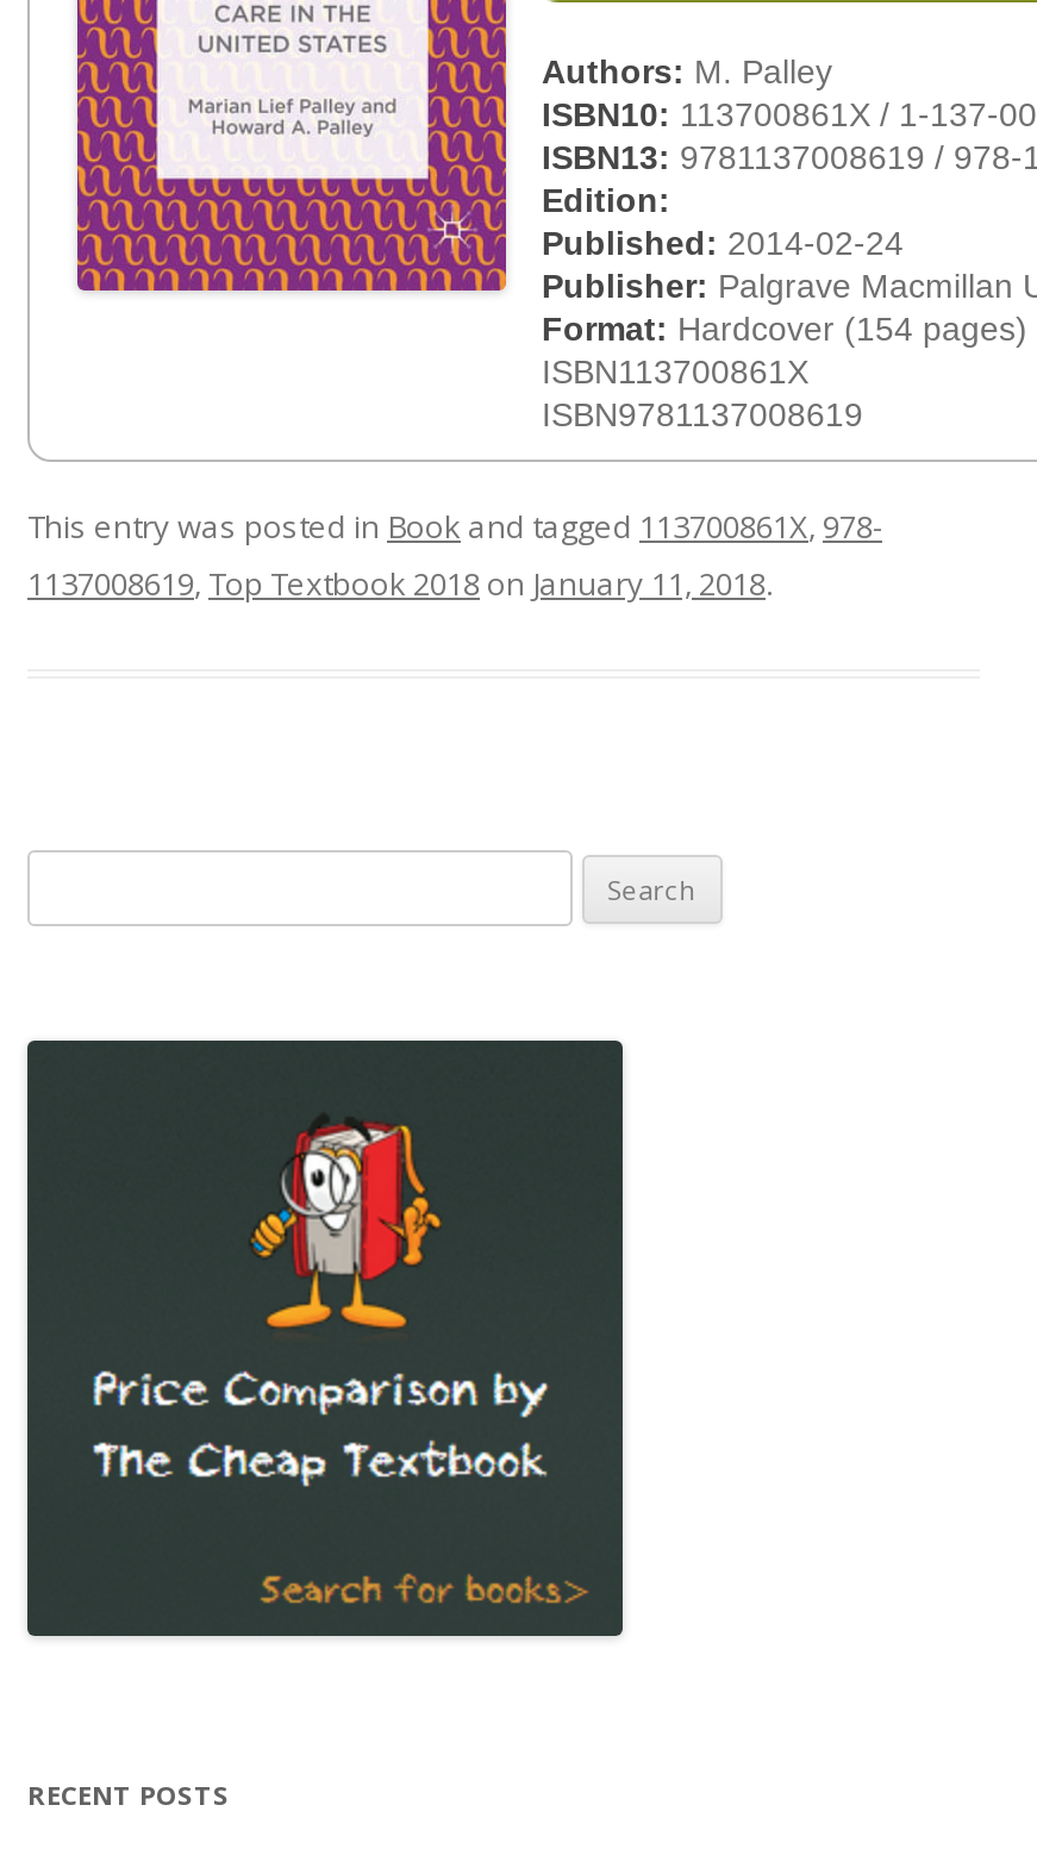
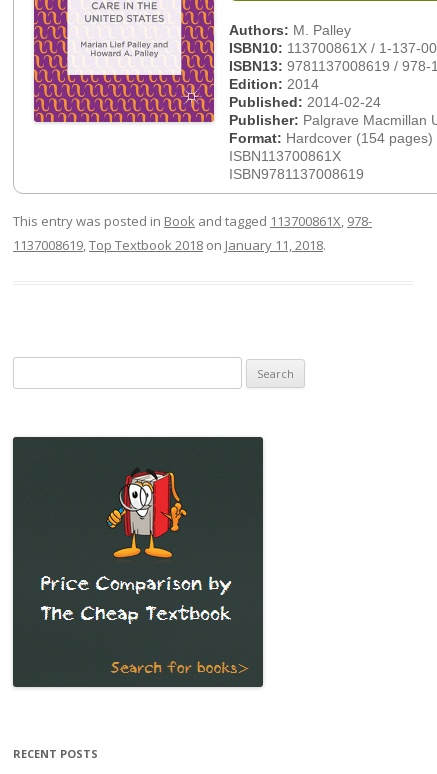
- Edition:
+ Edition: 2014
